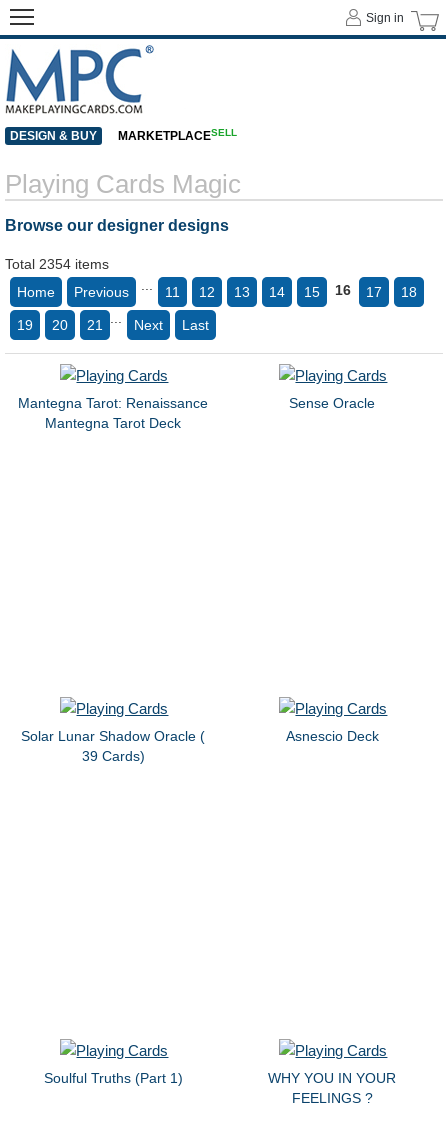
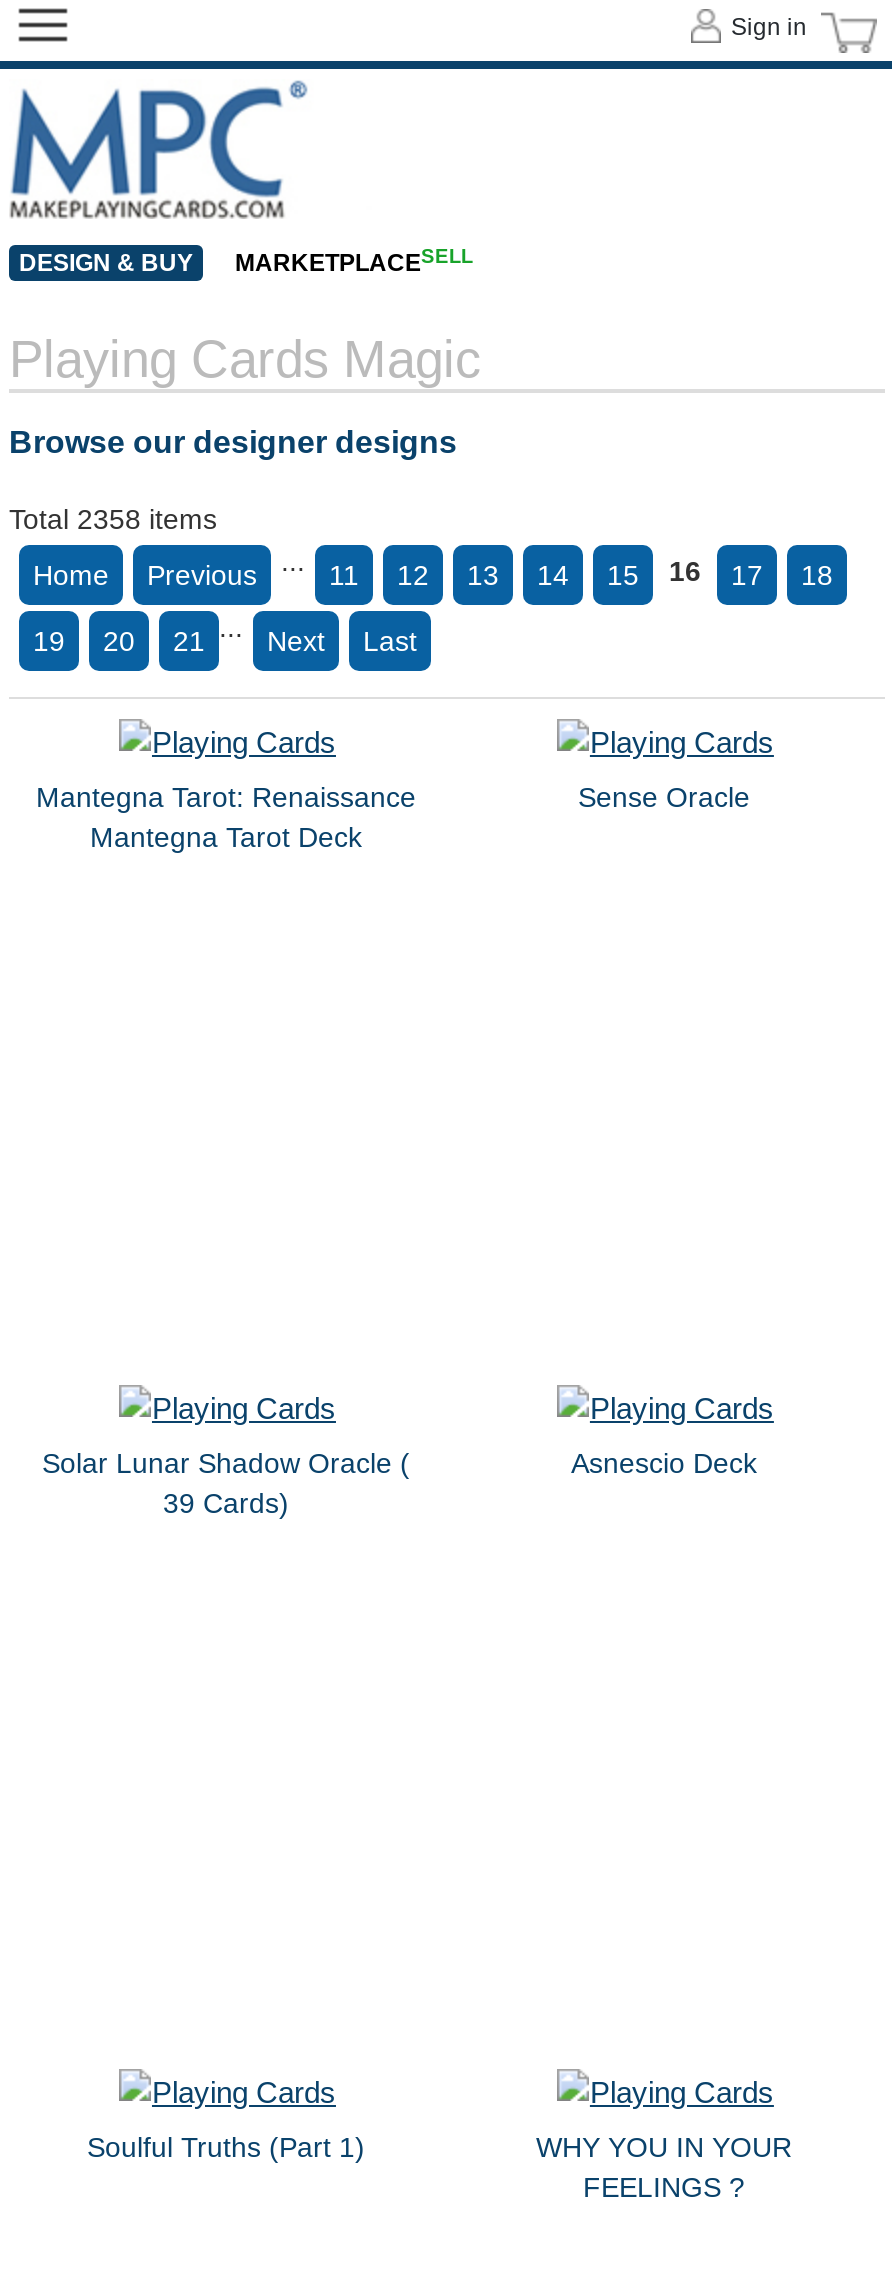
- Total 2354 items
+ Total 2358 items
